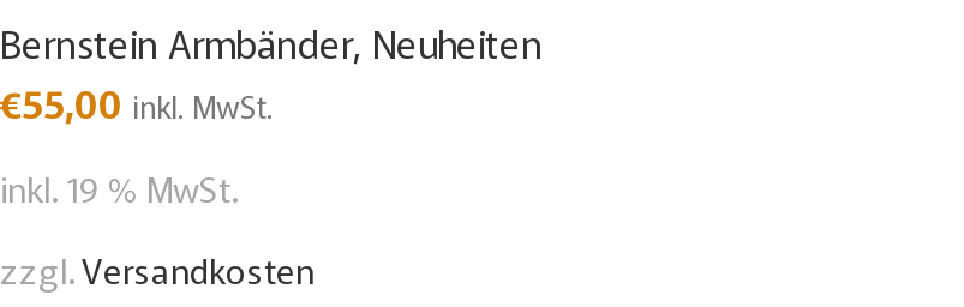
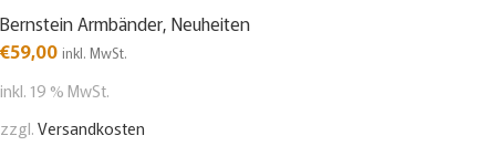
- €55,00 inkl. MwSt.
+ €59,00 inkl. MwSt.
